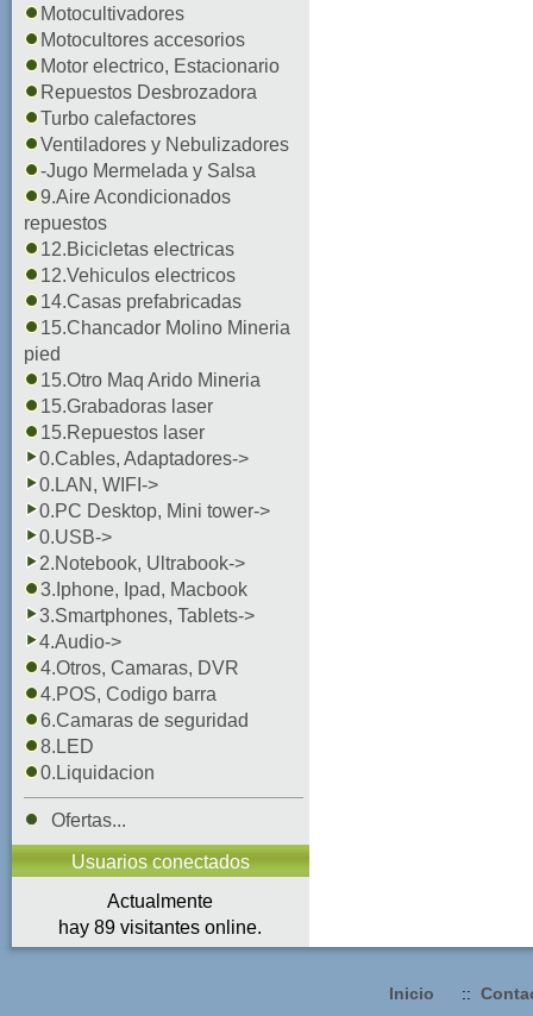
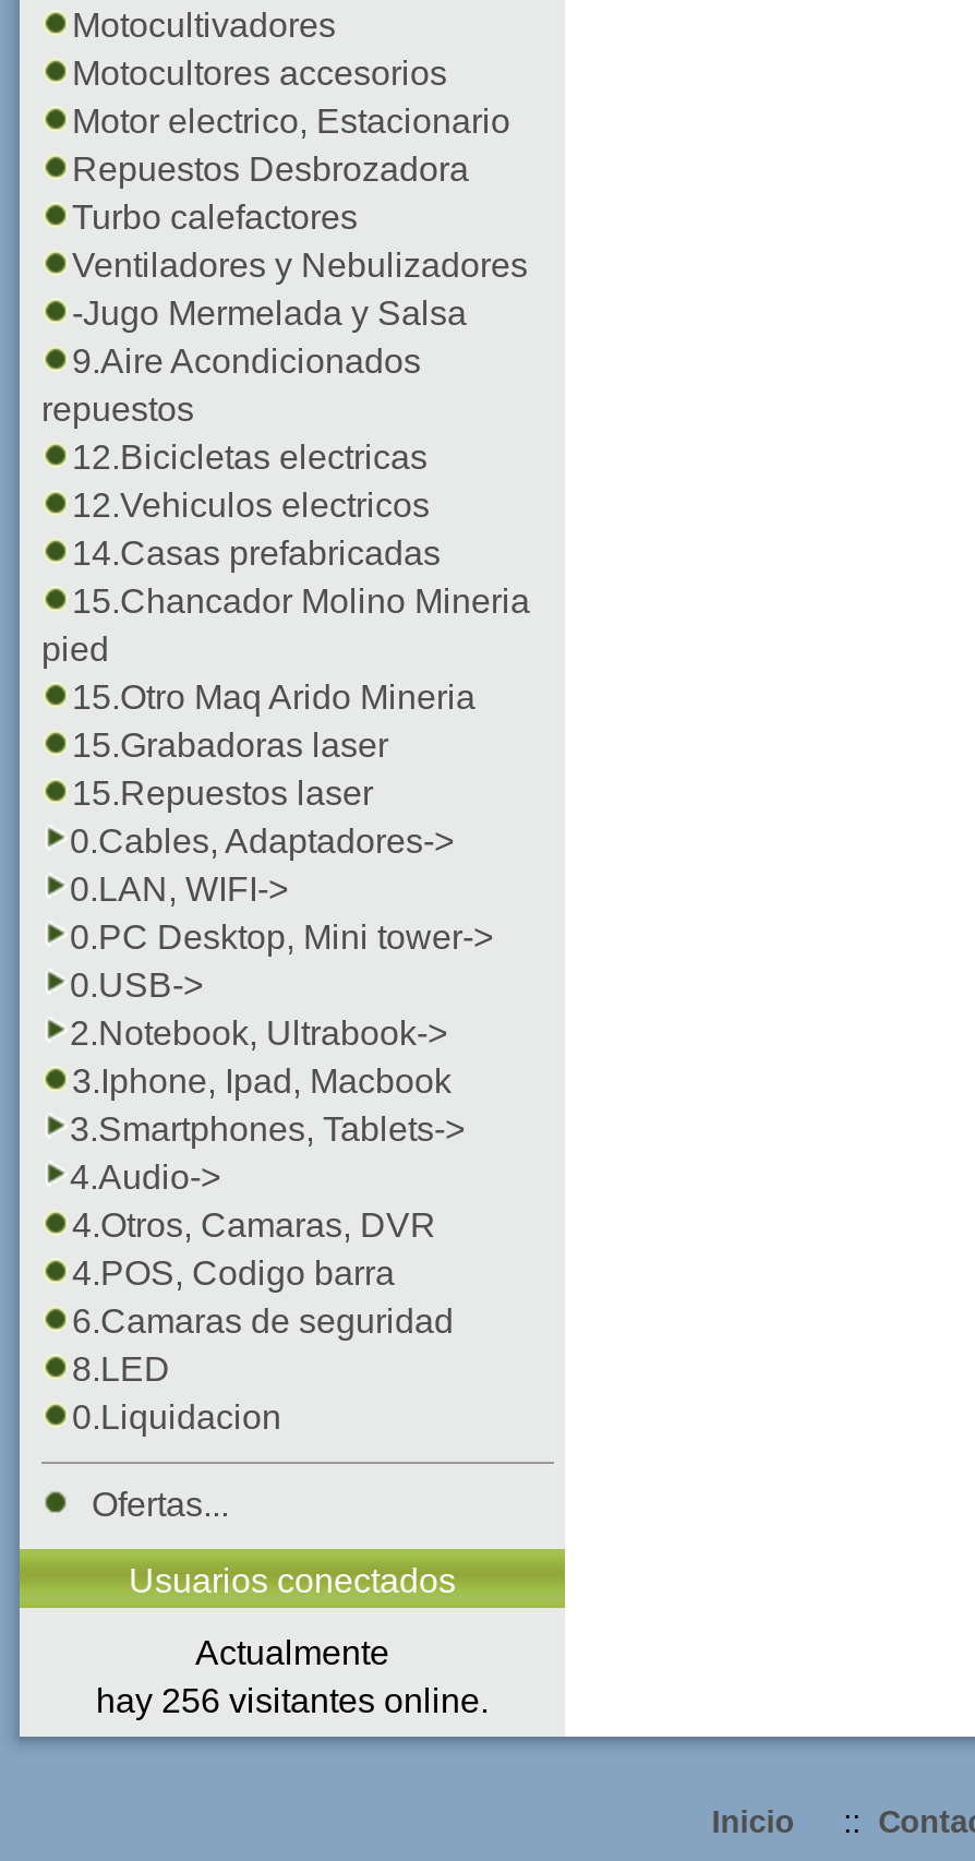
- hay 89 visitantes online.
+ hay 256 visitantes online.
